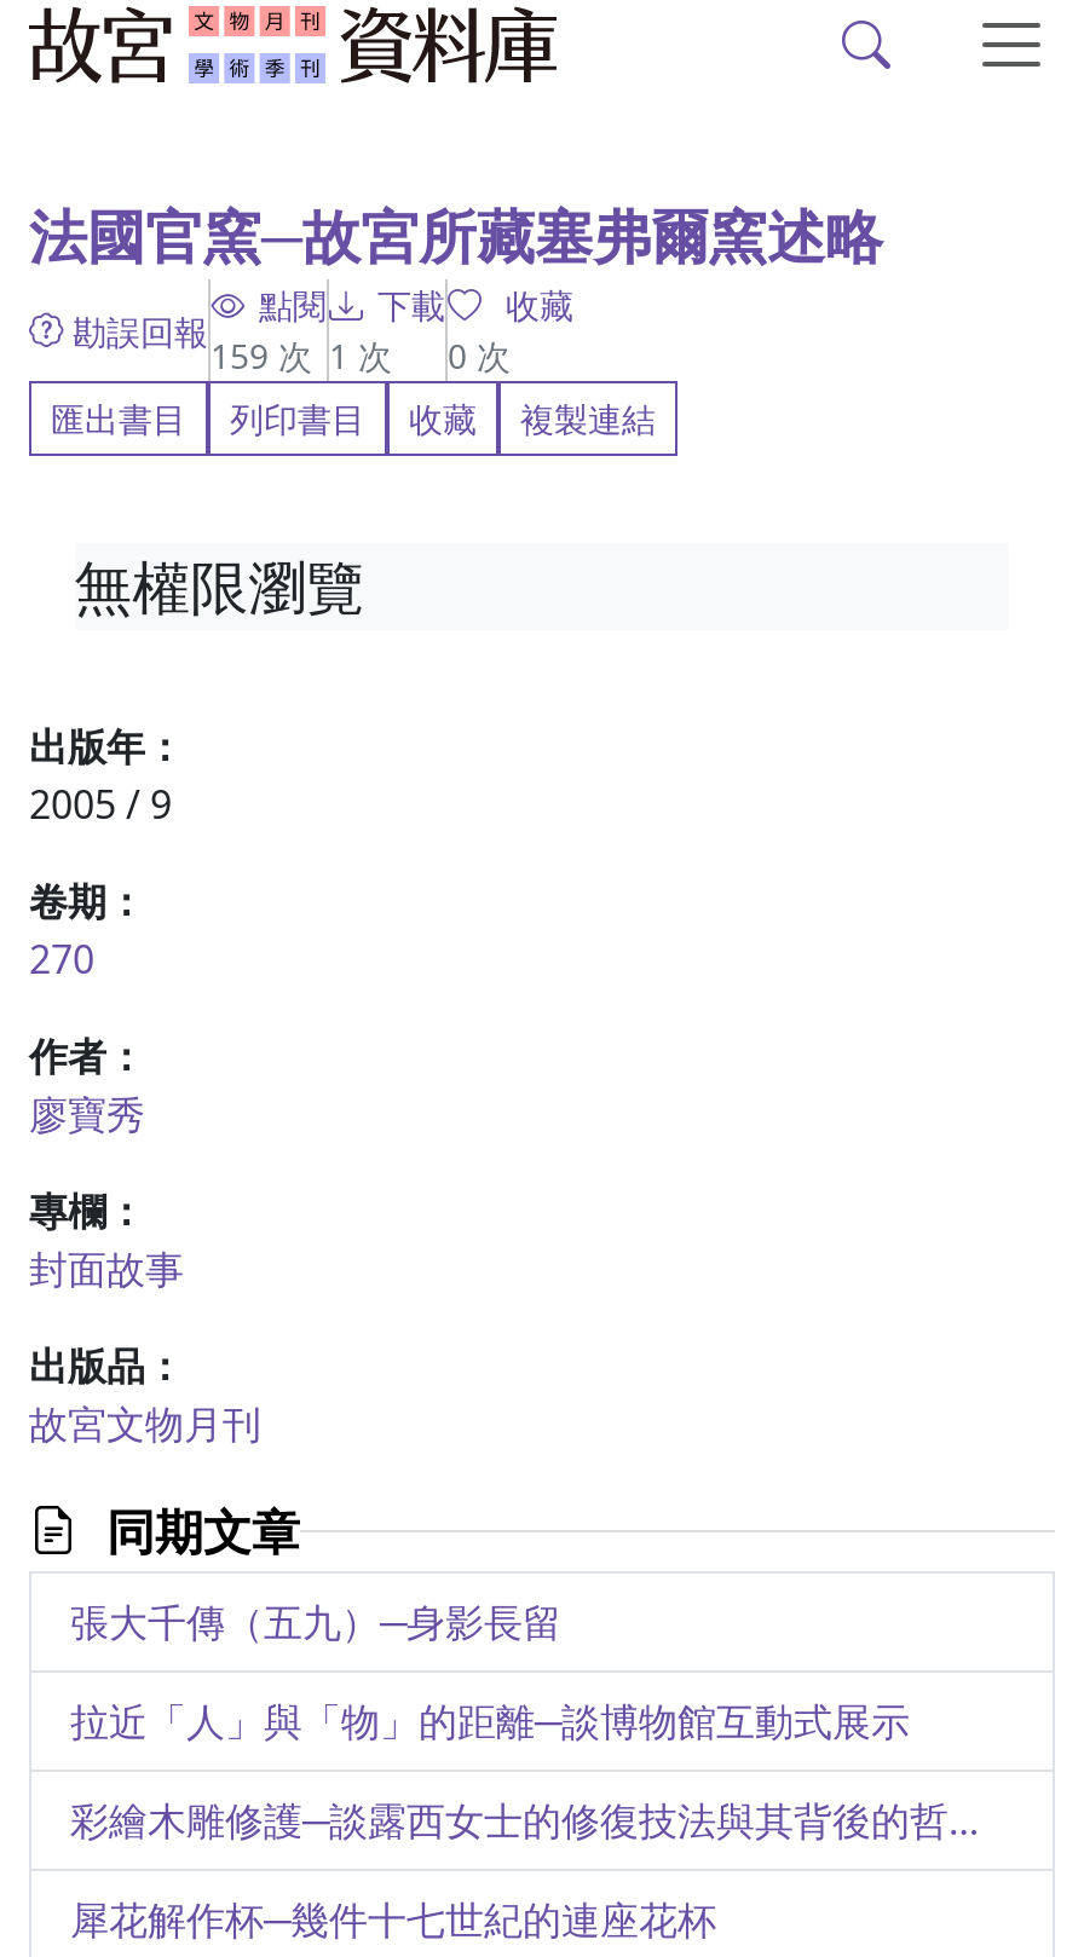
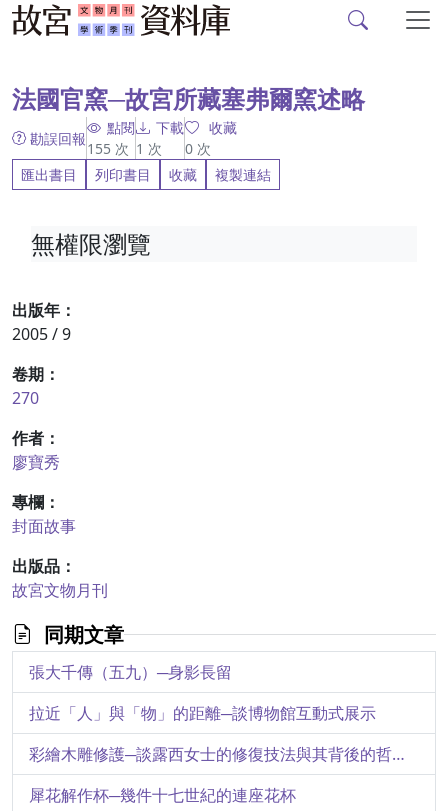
- 159次 1次 0次
+ 155次 1次 0次
